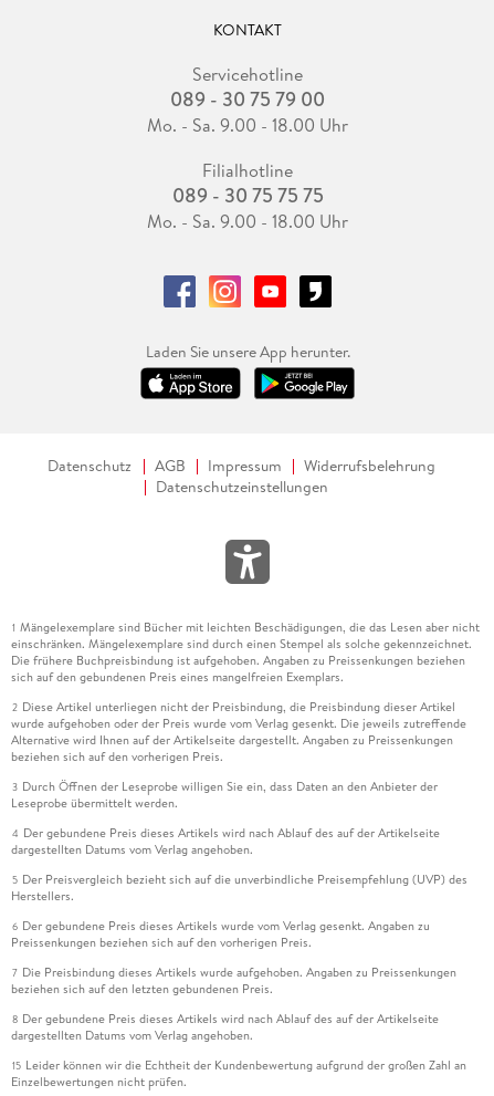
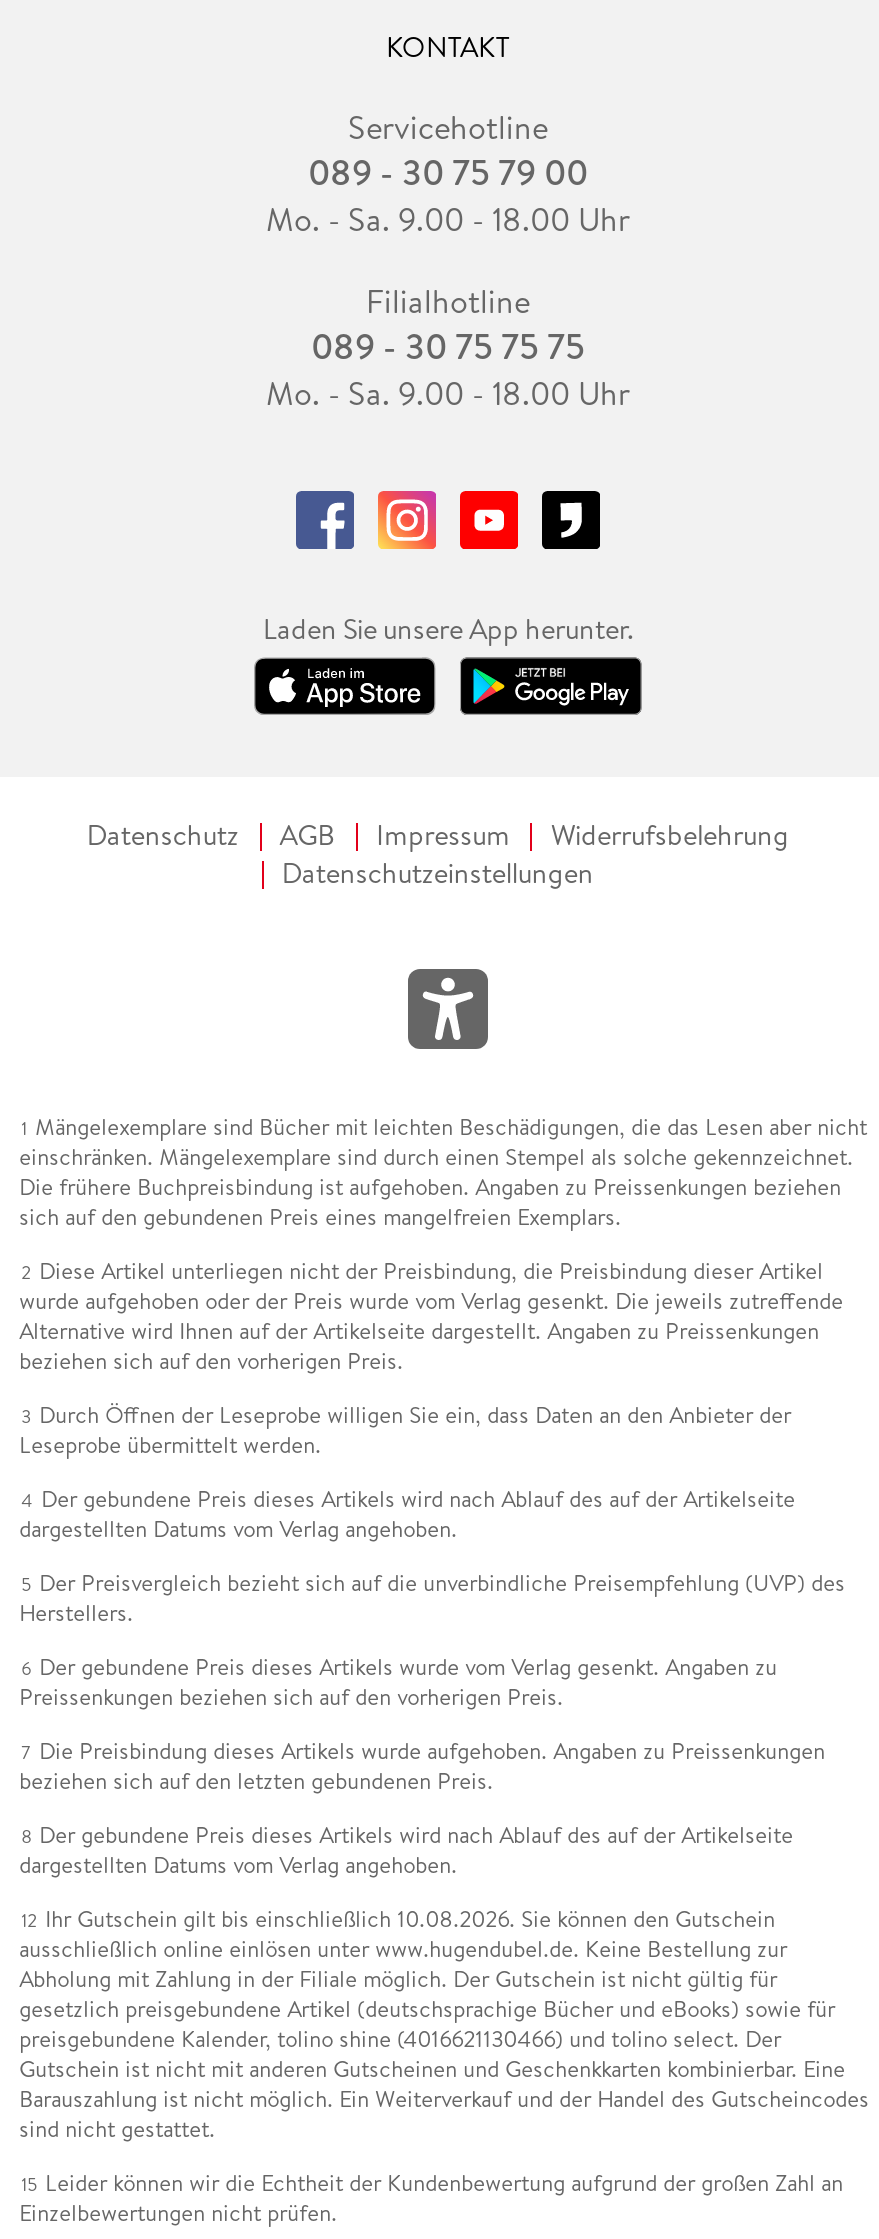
+ 12 Ihr Gutschein gilt bis einschließlich 10.08.2026. Sie können den Gutschein
+ ausschließlich online einlösen unter www.hugendubel.de. Keine Bestellung zur
+ Abholung mit Zahlung in der Filiale möglich. Der Gutschein ist nicht gültig für
+ gesetzlich preisgebundene Artikel (deutschsprachige Bücher und eBooks) sowie für
+ preisgebundene Kalender, tolino shine (4016621130466) und tolino select. Der
+ Gutschein ist nicht mit anderen Gutscheinen und Geschenkkarten kombinierbar. Eine
+ Barauszahlung ist nicht möglich. Ein Weiterverkauf und der Handel des Gutscheincodes
+ sind nicht gestattet.
